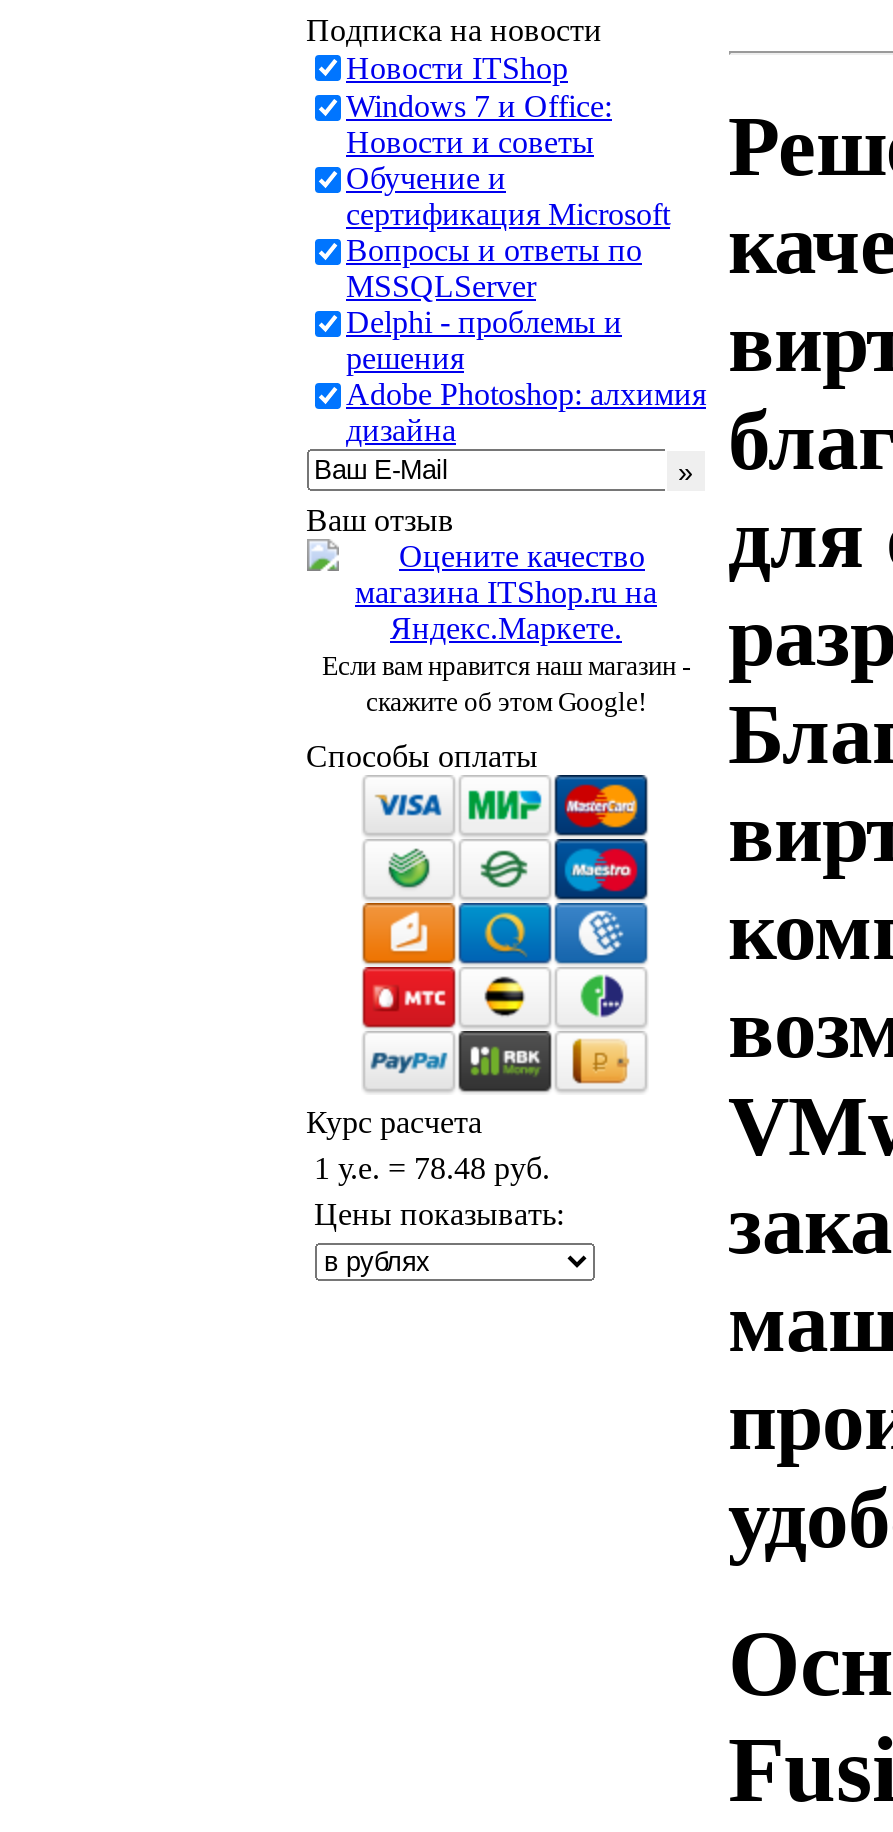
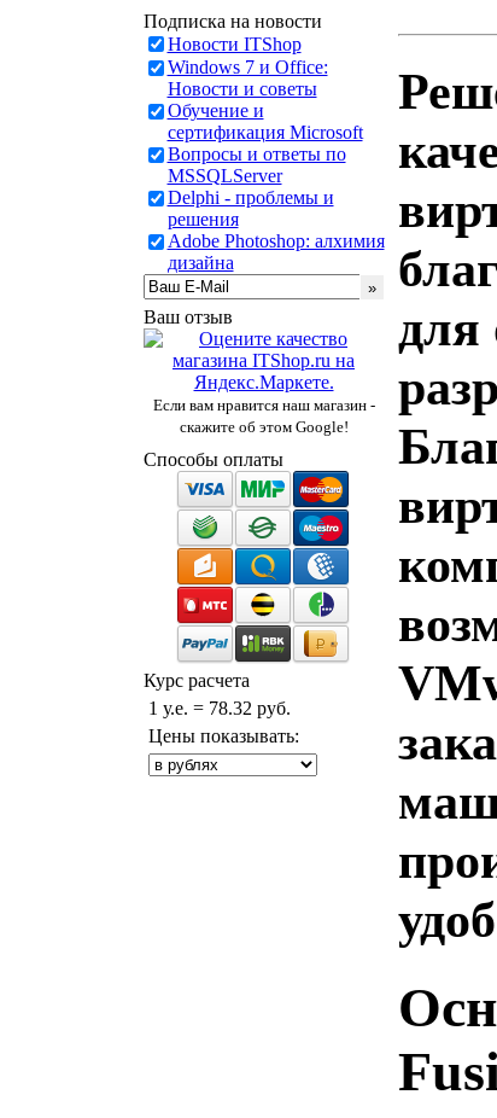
- 1 у.е. = 78.48 руб.
+ 1 у.е. = 78.32 руб.
